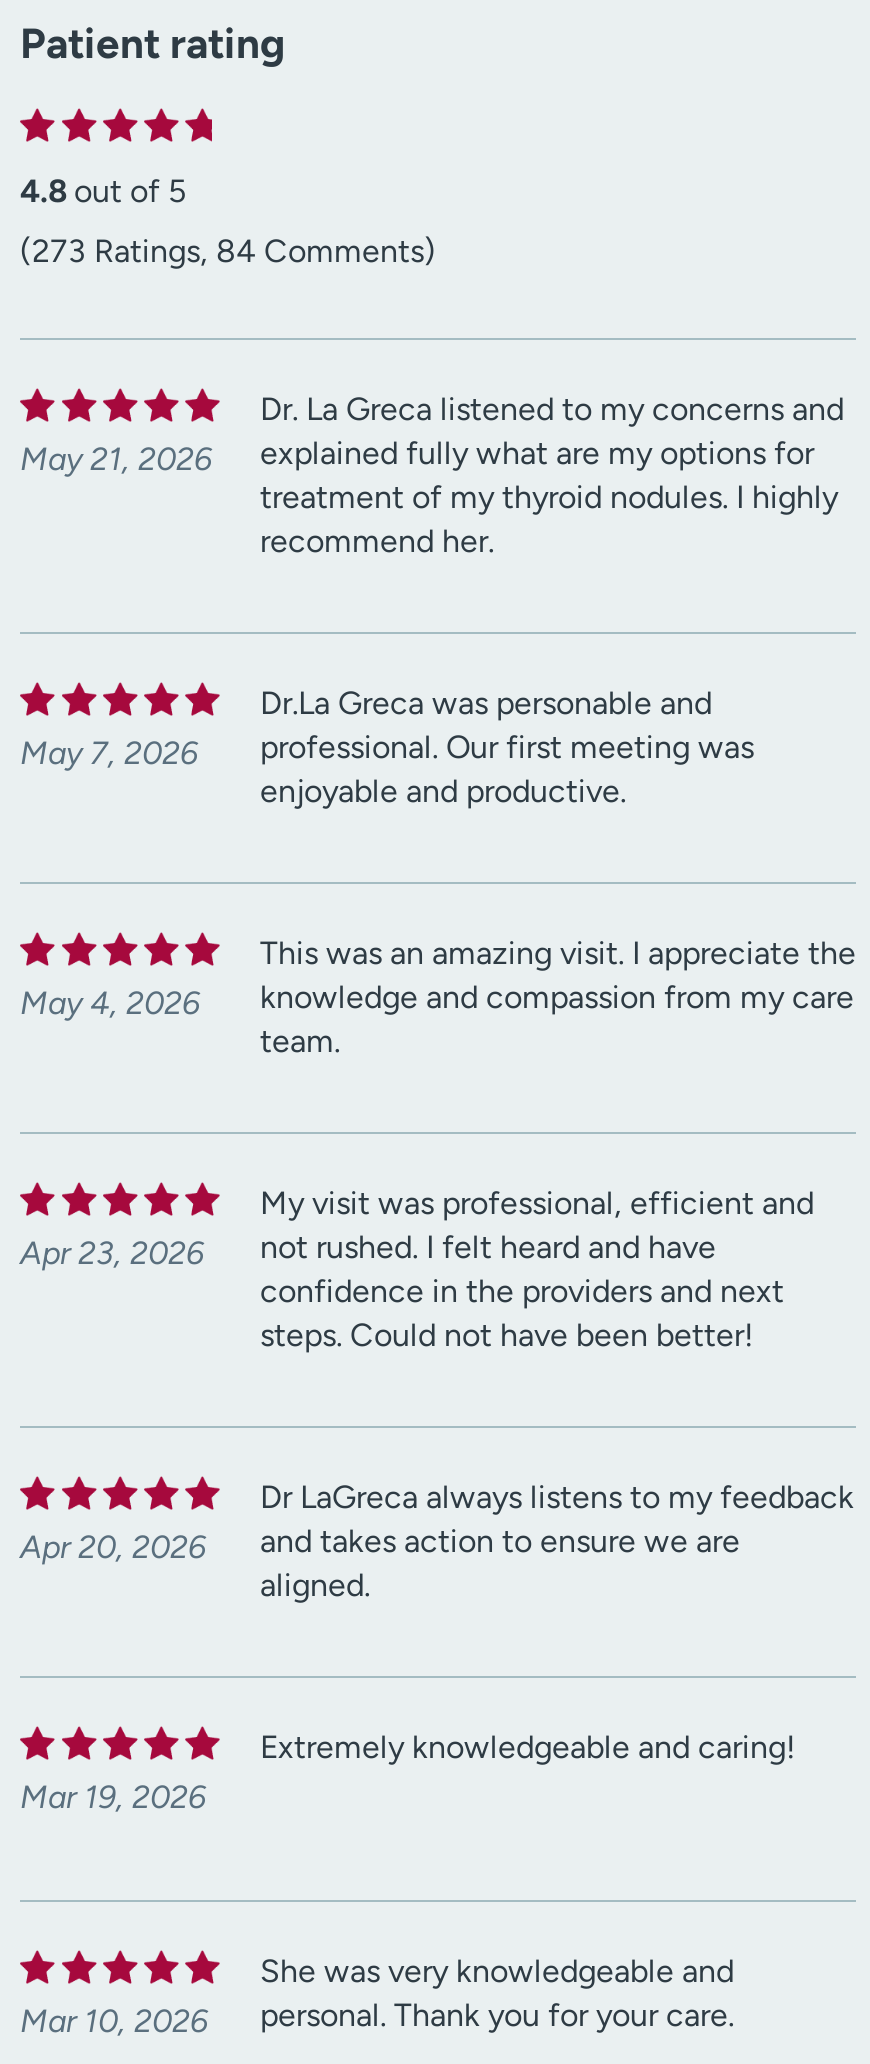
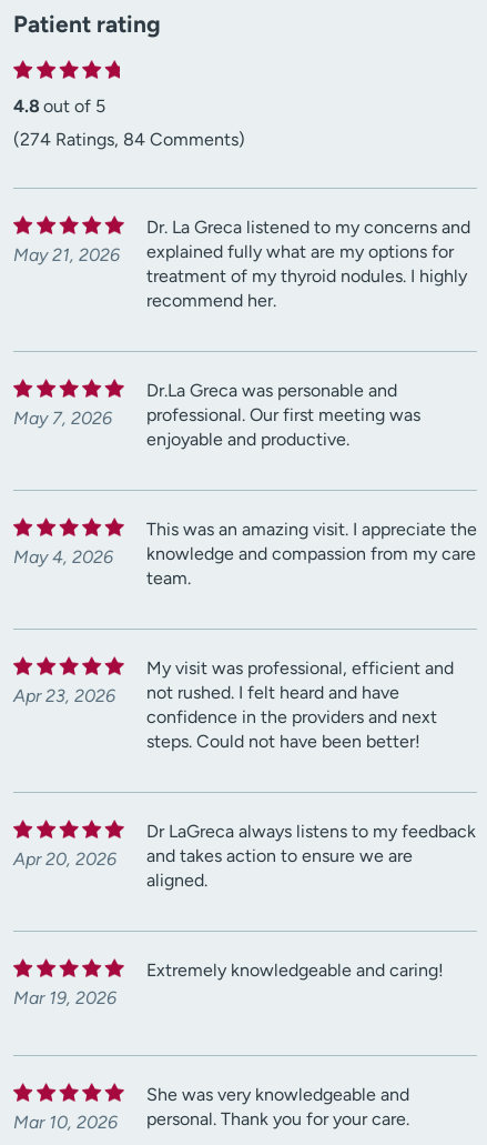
- (273 Ratings, 84 Comments)
+ (274 Ratings, 84 Comments)
